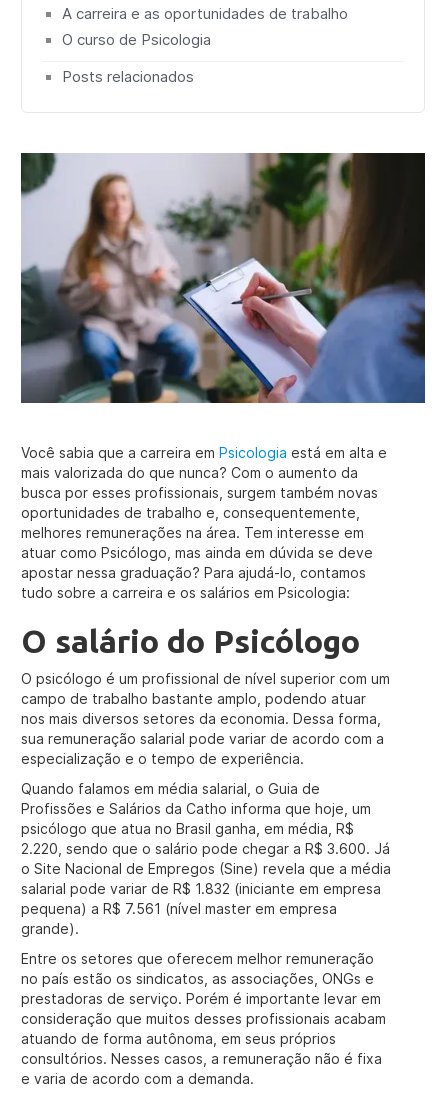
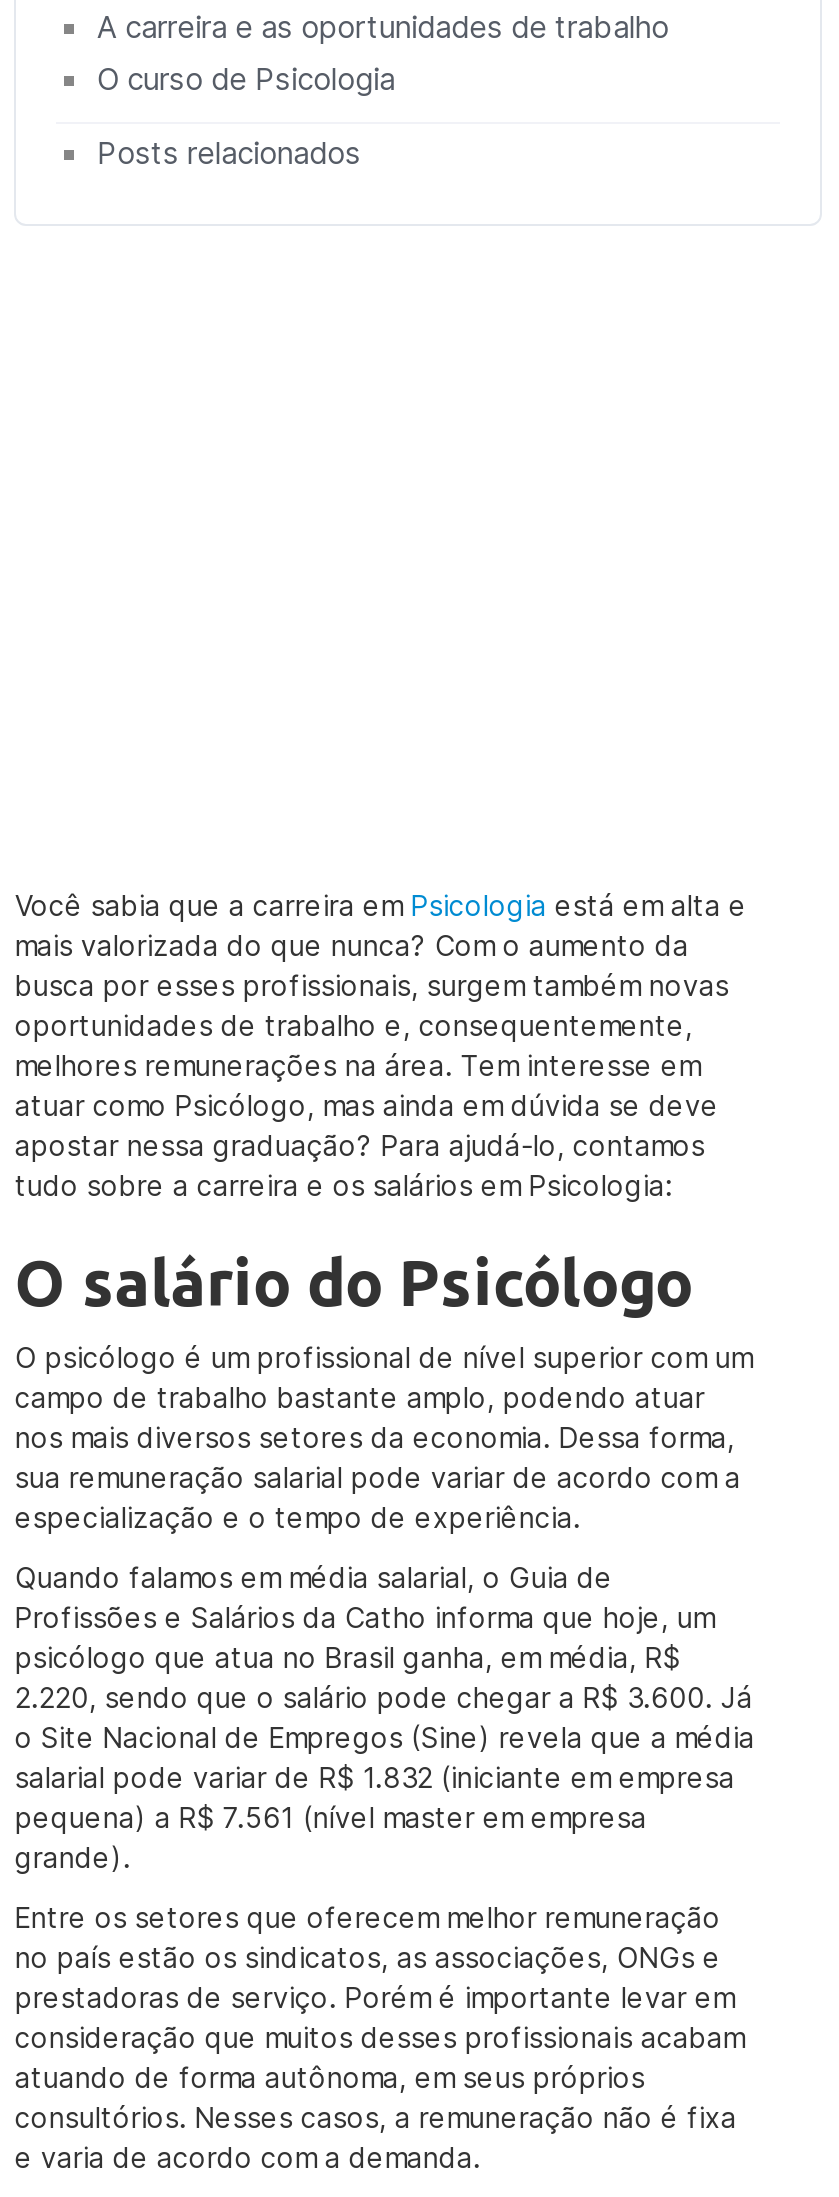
- [image]
